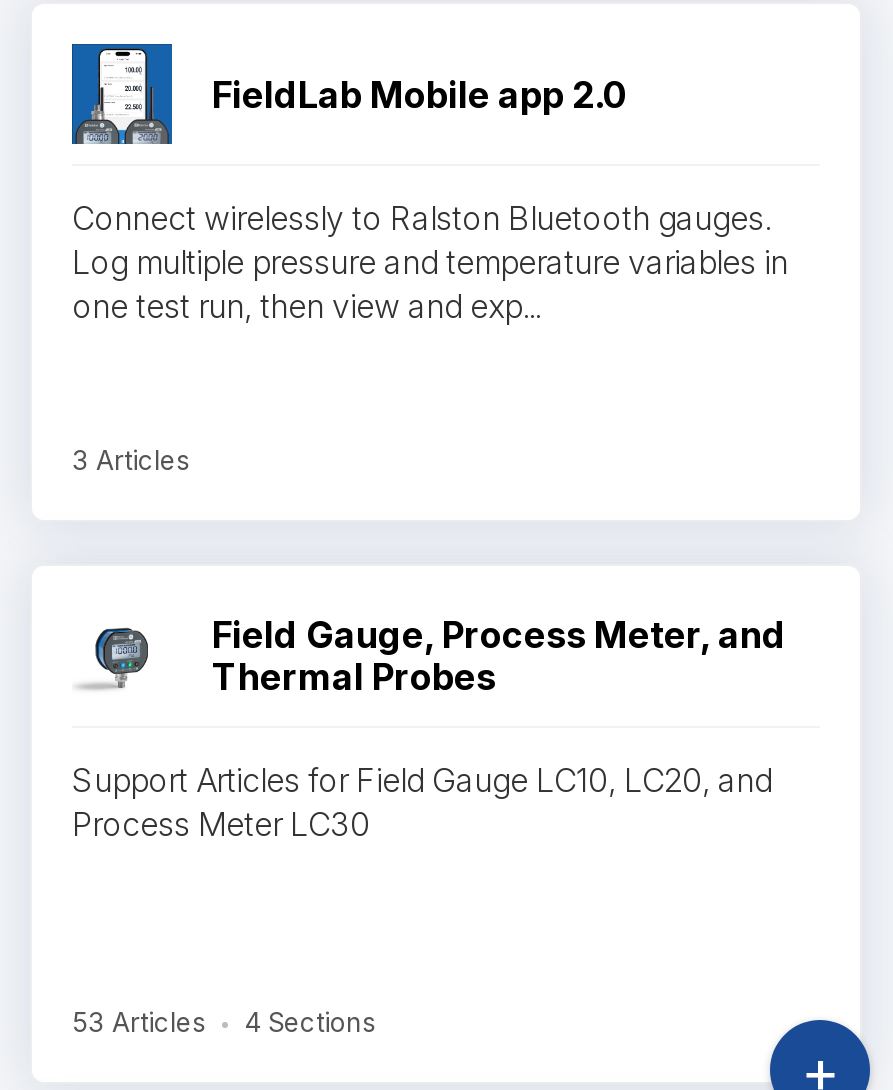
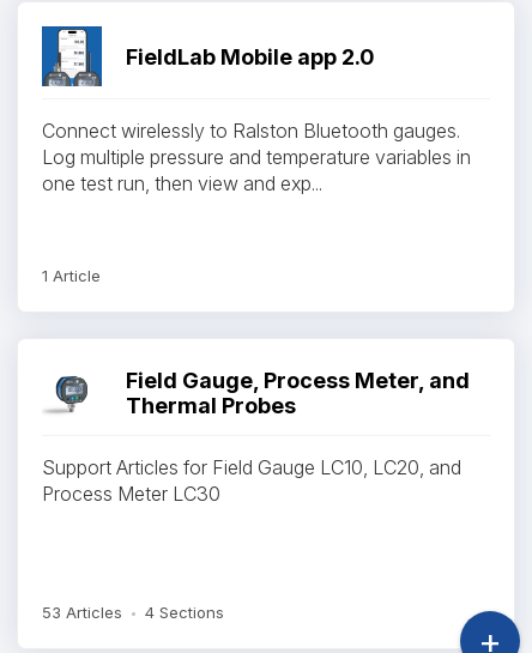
- 3 Articles
+ 1 Article
